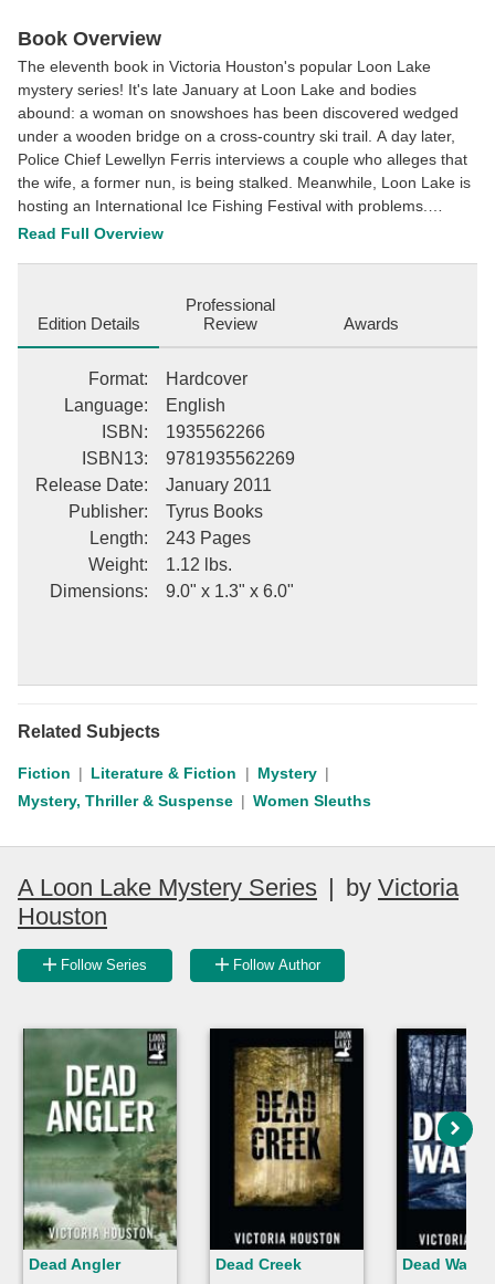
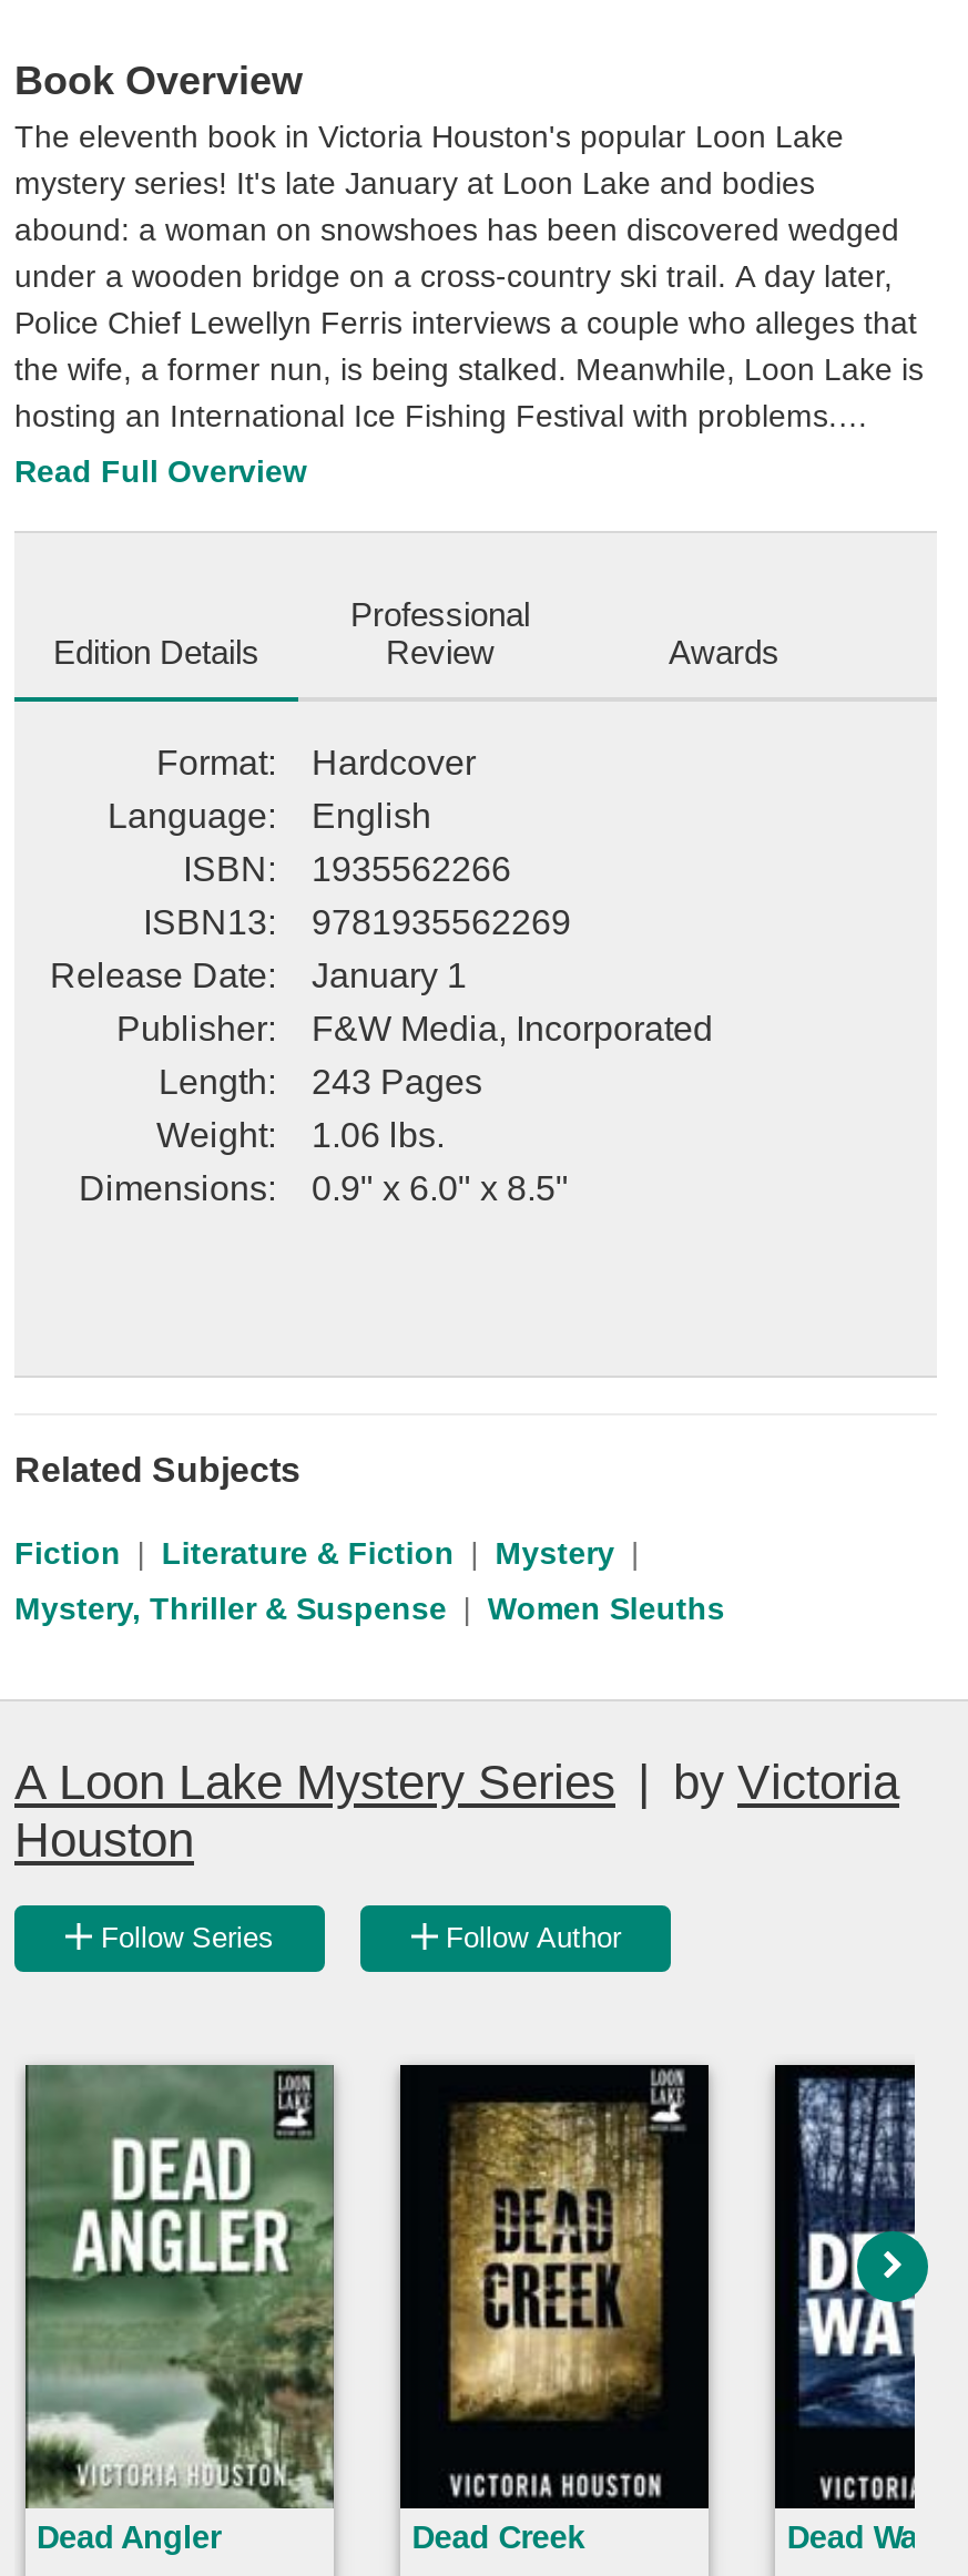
- Release Date: January 2011
+ Release Date: January 1

- Tyrus Books
+ F&W Media, Incorporated

- Weight: 1.12 lbs.
+ Weight: 1.06 lbs.

- Dimensions: 9.0" x 1.3" x 6.0"
+ Dimensions: 0.9" x 6.0" x 8.5"
